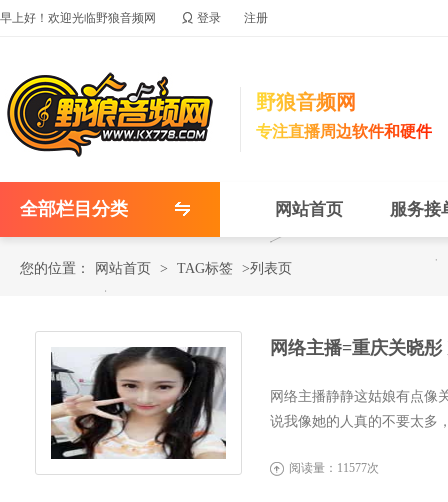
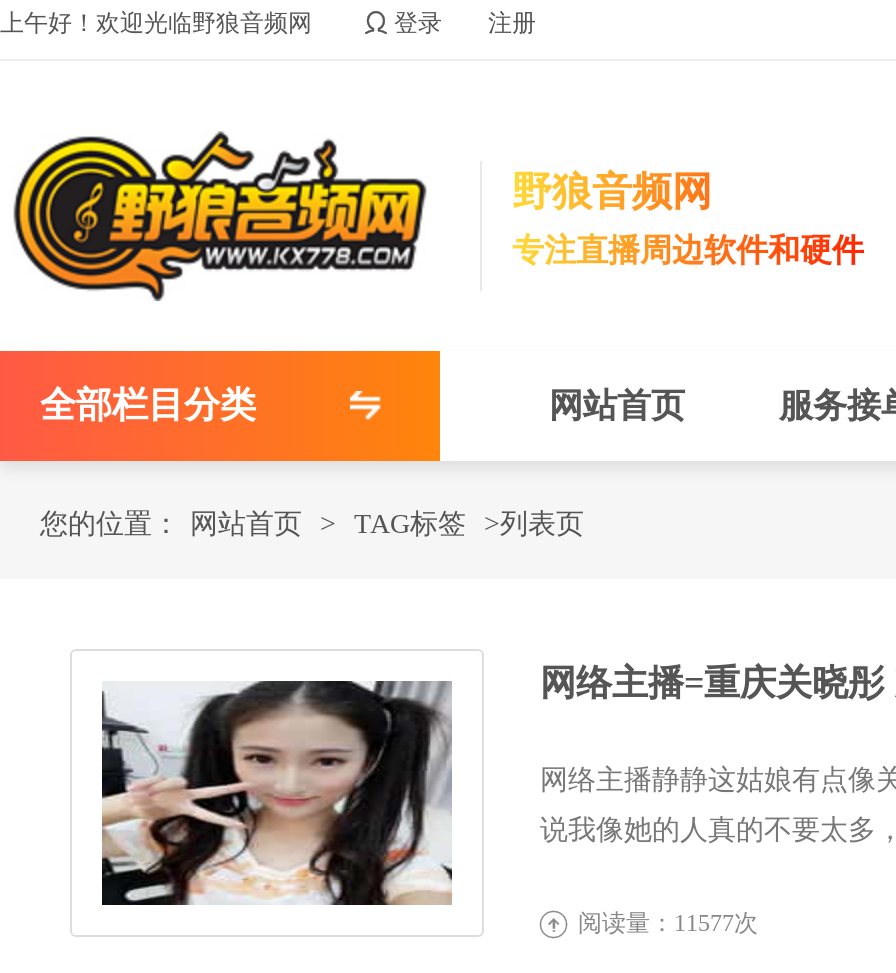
- 早上好！欢迎光临野狼音频网
+ 上午好！欢迎光临野狼音频网
